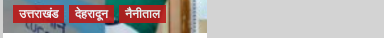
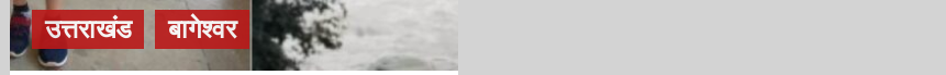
- देहरादून
- नैनीताल
+ बागेश्वर
